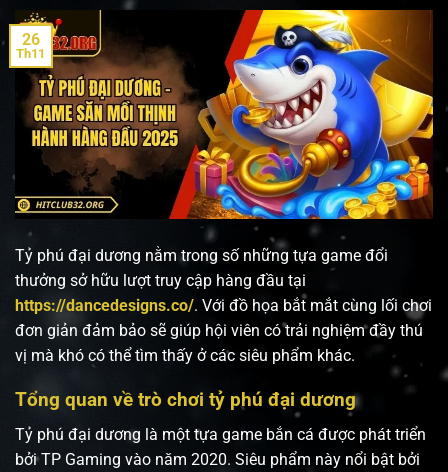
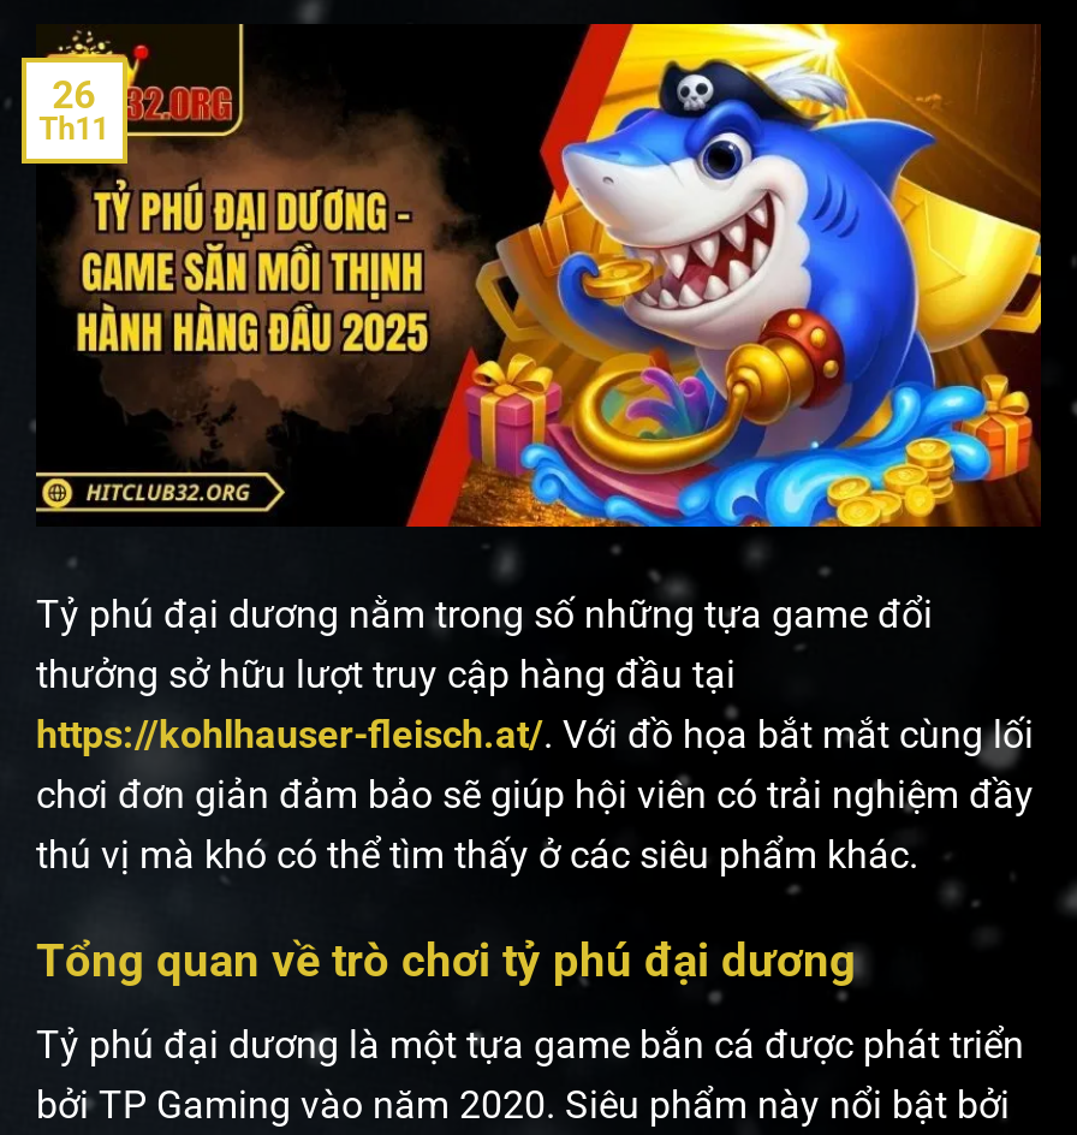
- https://dancedesigns.co/. Với đồ họa bắt mắt cùng lối chơi
- đơn giản đảm bảo sẽ giúp hội viên có trải nghiệm đầy thú
- vị mà khó có thể tìm thấy ở các siêu phẩm khác.
+ https://kohlhauser-fleisch.at/. Với đồ họa bắt mắt cùng lối
+ chơi đơn giản đảm bảo sẽ giúp hội viên có trải nghiệm đầy
+ thú vị mà khó có thể tìm thấy ở các siêu phẩm khác.
